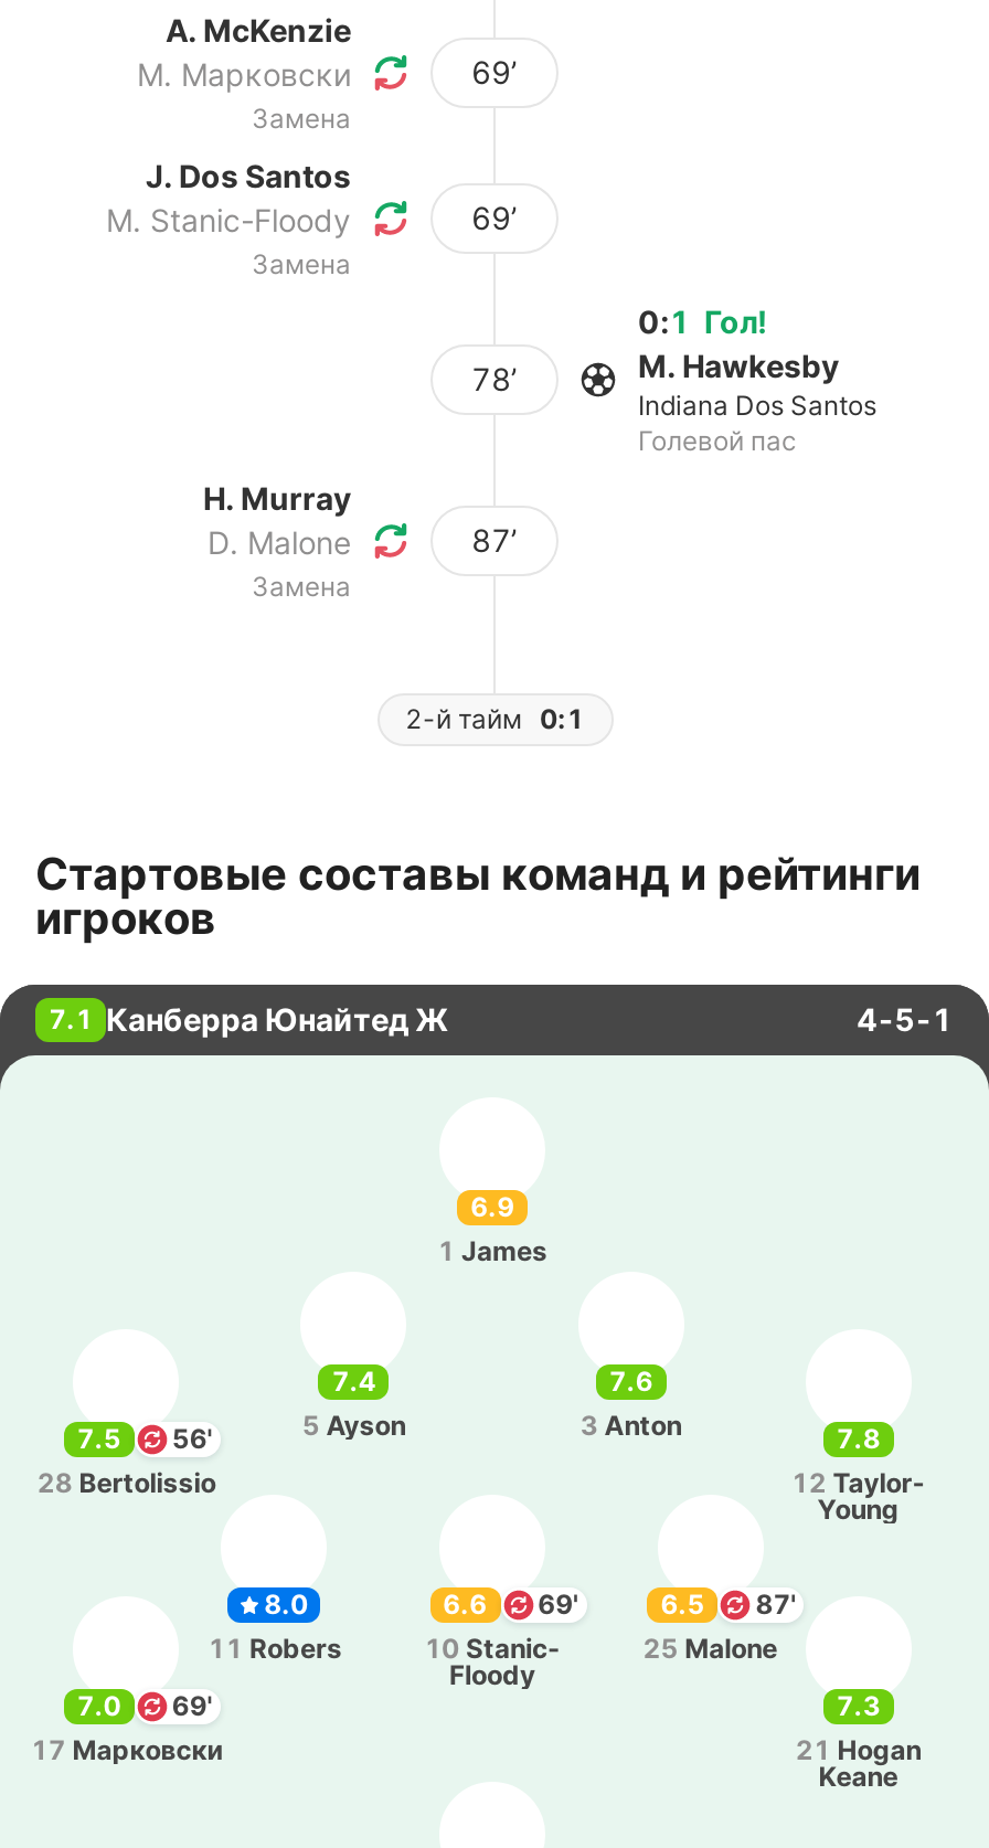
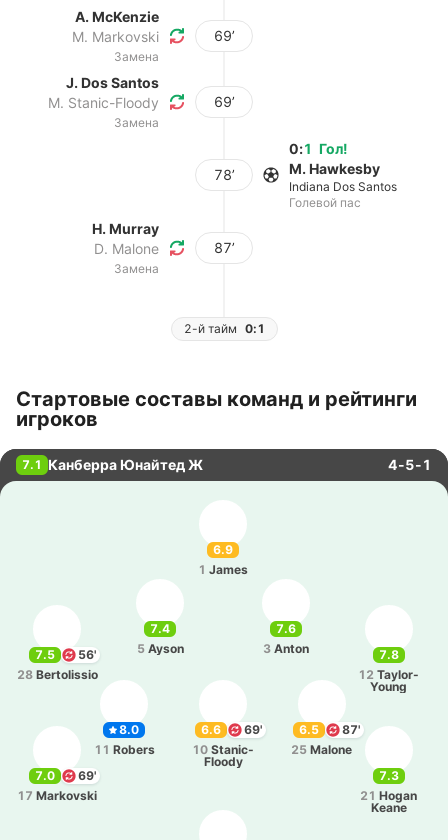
- М. Марковски
+ M. Markovski

- 17 Марковски
+ 17 Markovski
